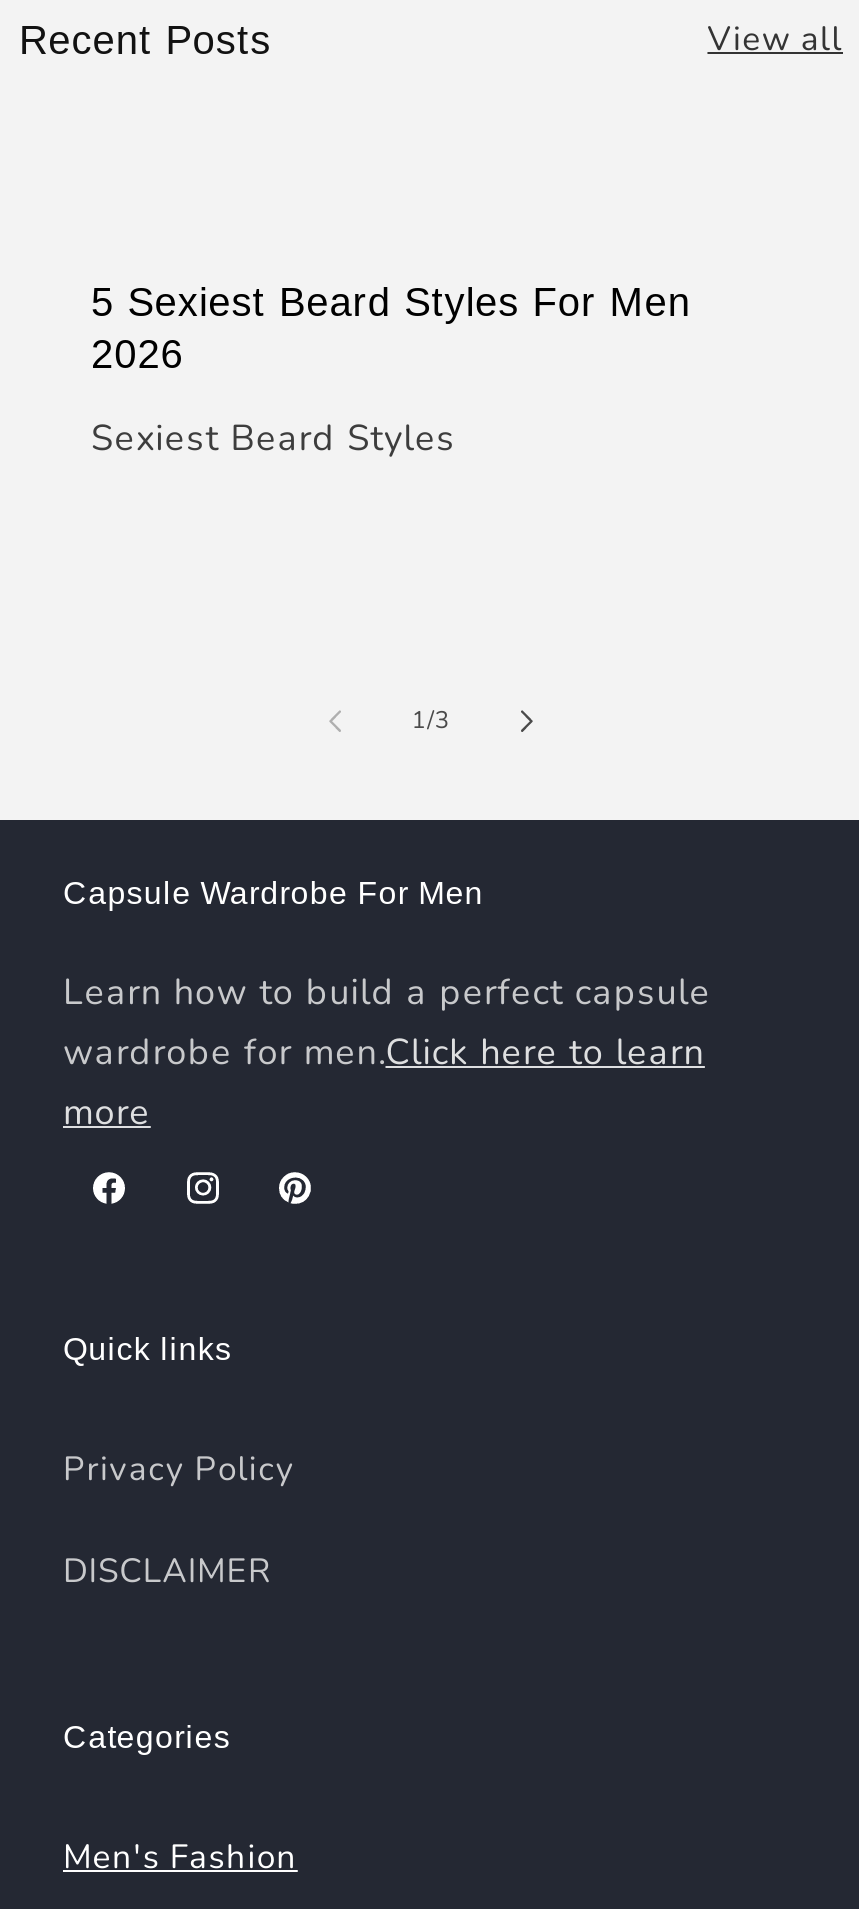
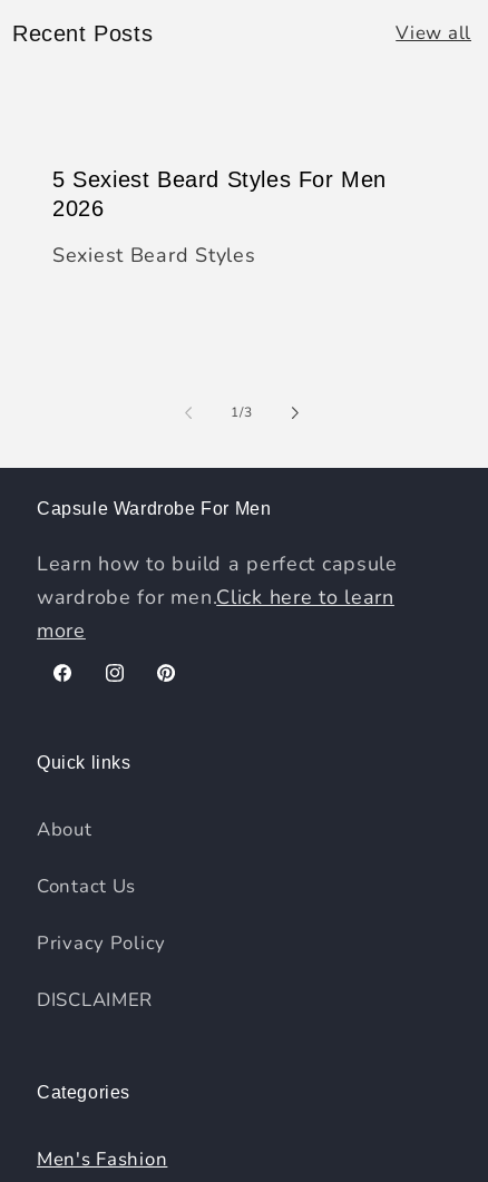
+ About
+ Contact Us
